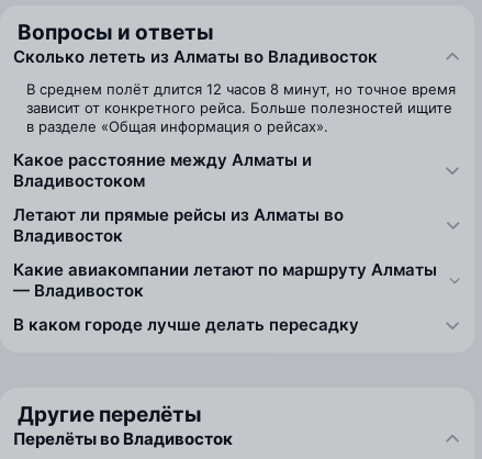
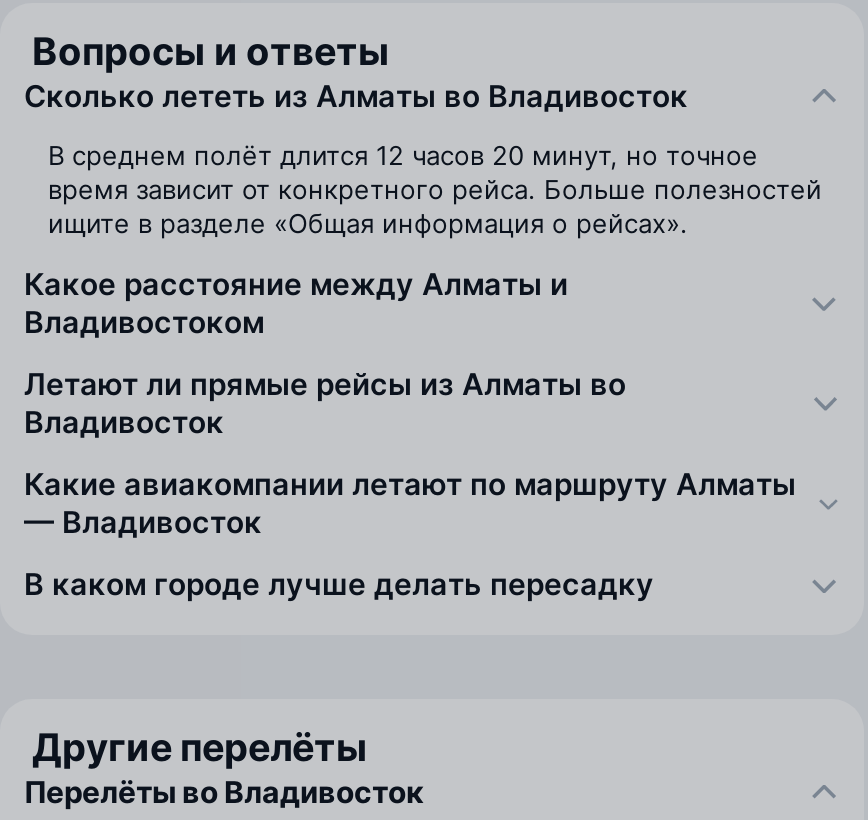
- В среднем полёт длится 12 часов 8 минут, но точное время
- зависит от конкретного рейса. Больше полезностей ищите
- в разделе «Общая информация о рейсах».
+ В среднем полёт длится 12 часов 20 минут, но точное
+ время зависит от конкретного рейса. Больше полезностей
+ ищите в разделе «Общая информация о рейсах».
